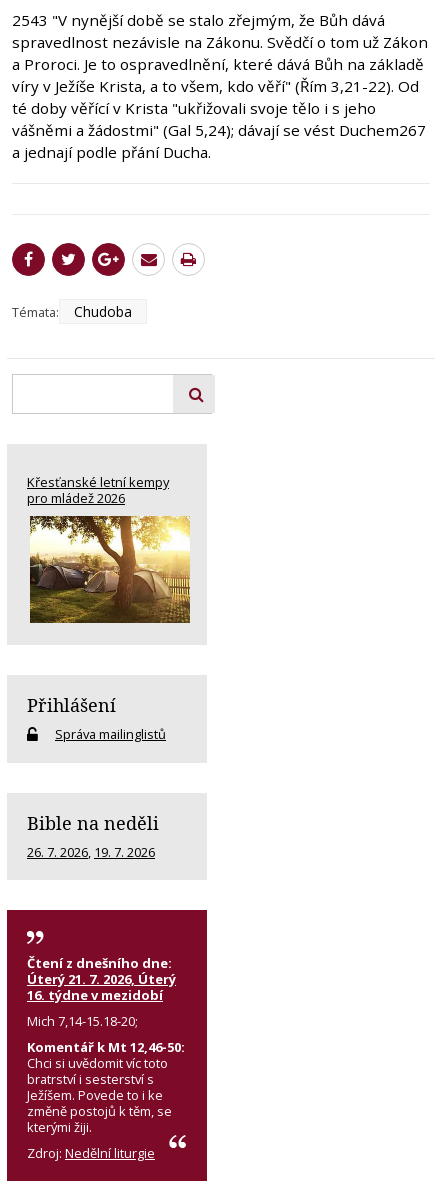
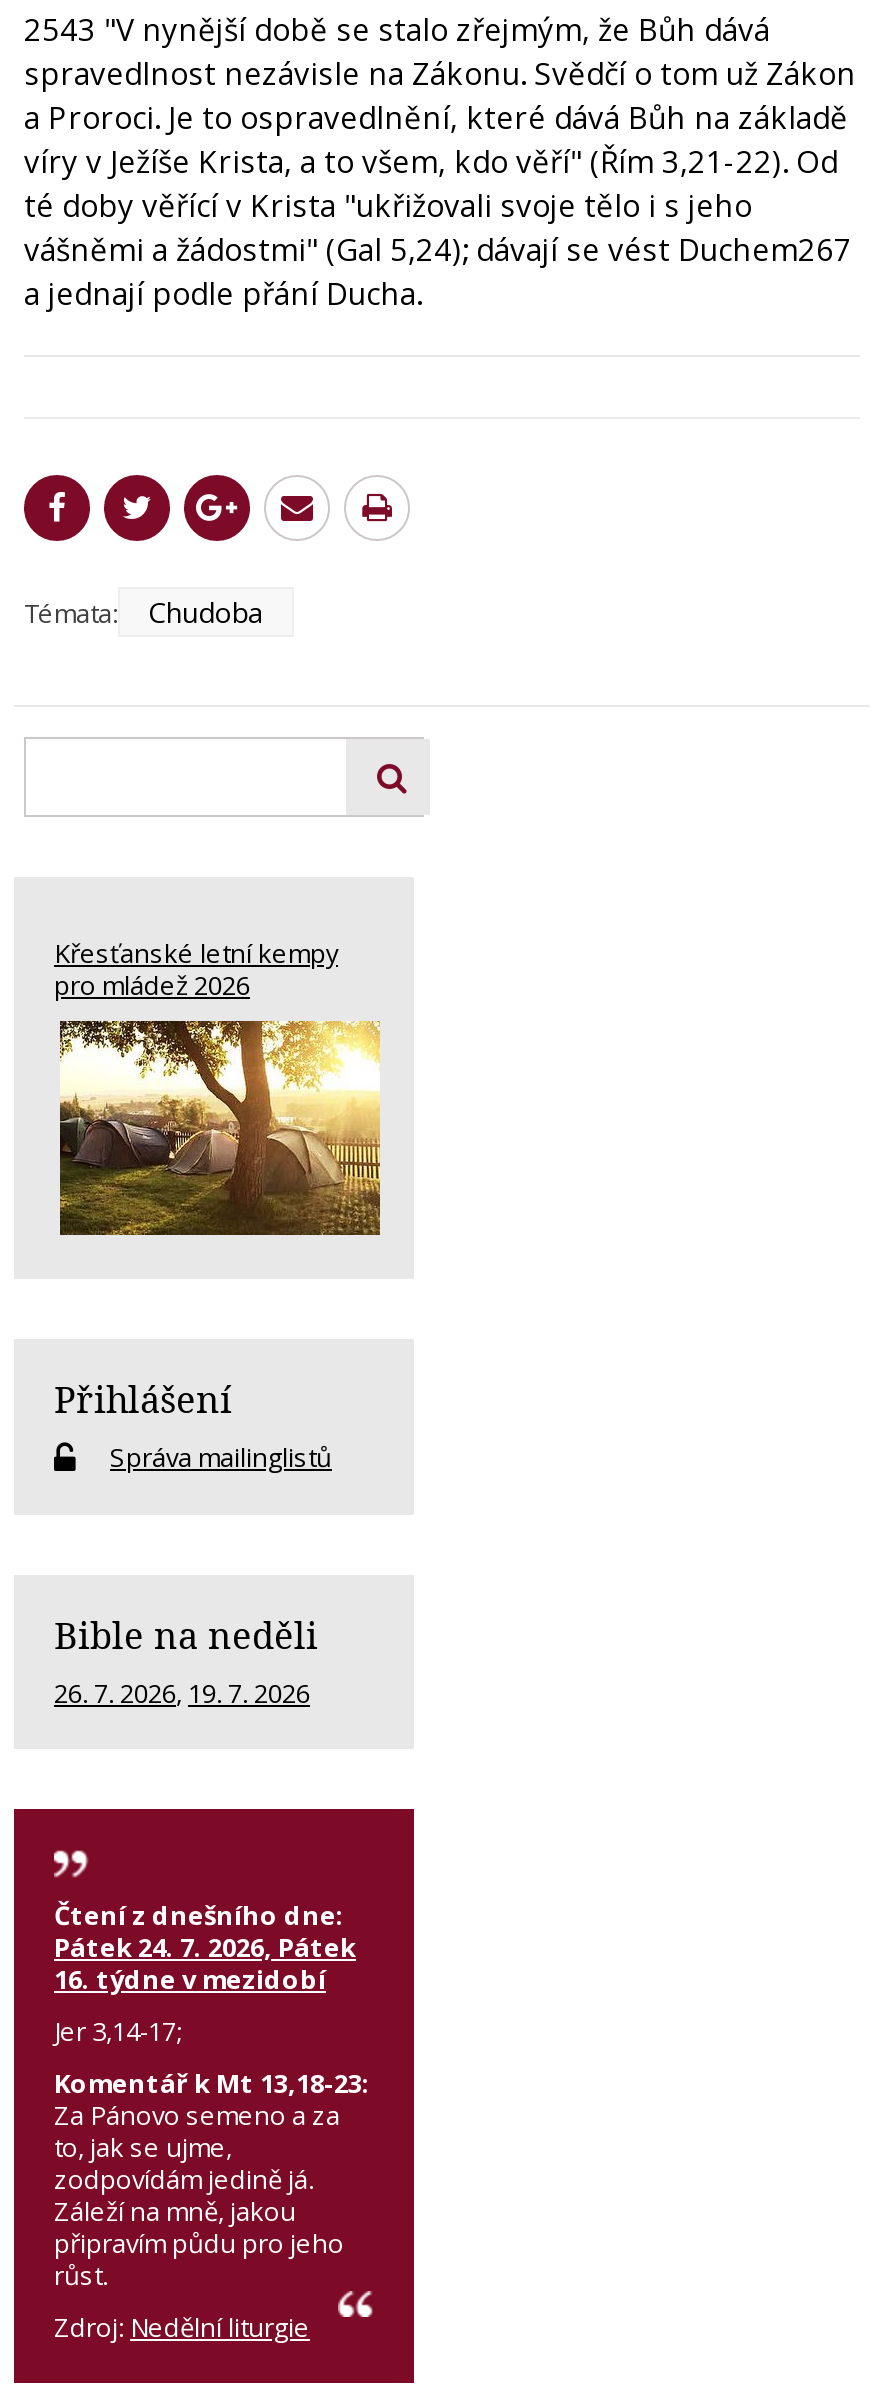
- Úterý 21. 7. 2026, Úterý
+ Pátek 24. 7. 2026, Pátek

- Mich 7,14-15.18-20;
- Komentář k Mt 12,46-50:
- Chci si uvědomit víc toto
- bratrství i sesterství s
- Ježíšem. Povede to i ke
- změně postojů k těm, se
- kterými žiji.
+ Jer 3,14-17;
+ Komentář k Mt 13,18-23:
+ Za Pánovo semeno a za
+ to, jak se ujme,
+ zodpovídám jedině já.
+ Záleží na mně, jakou
+ připravím půdu pro jeho
+ růst.
